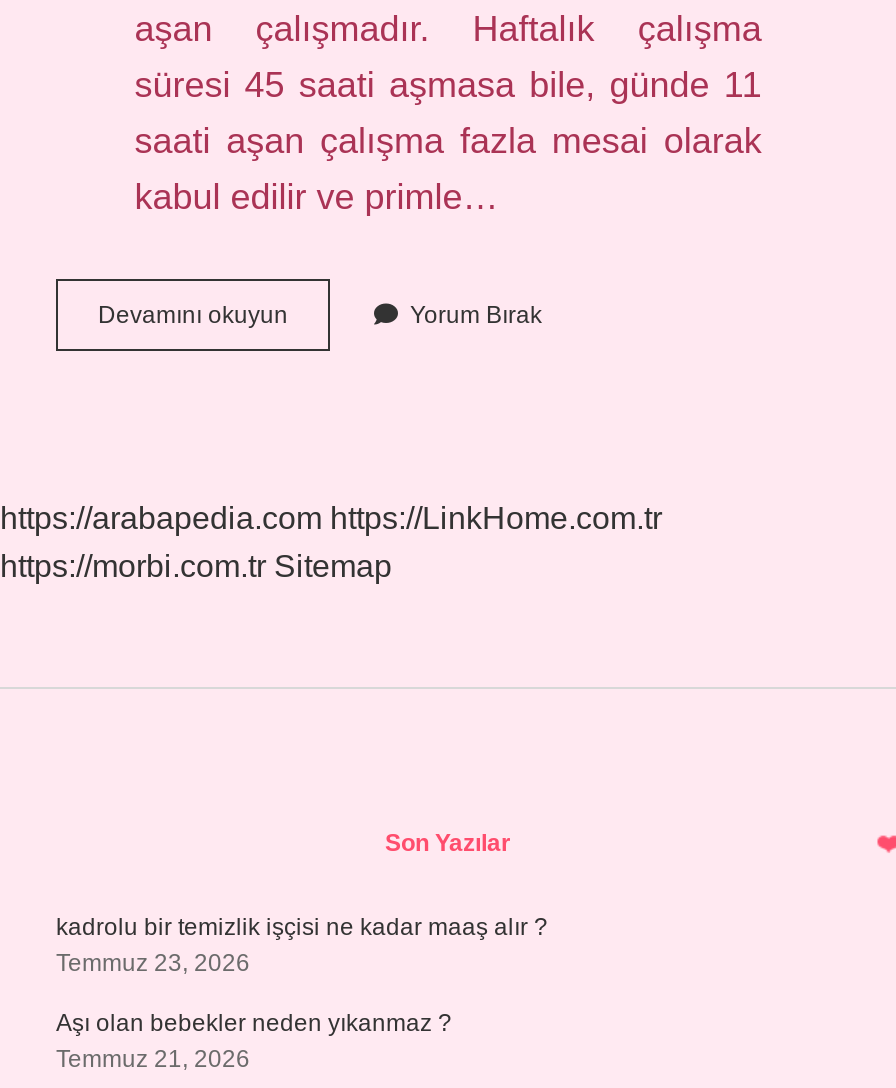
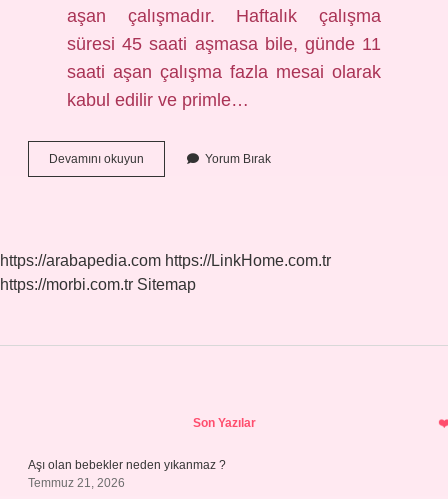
- kadrolu bir temizlik işçisi ne kadar maaş alır ?
- Temmuz 23, 2026
